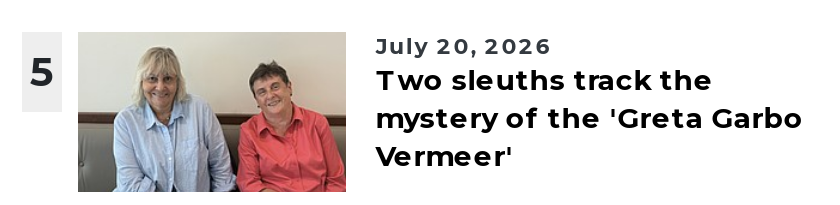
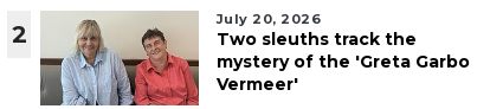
- 5
+ 2
